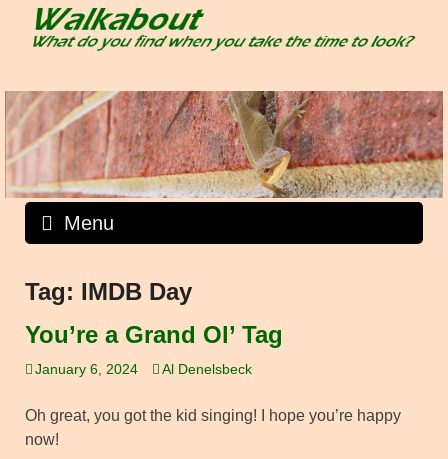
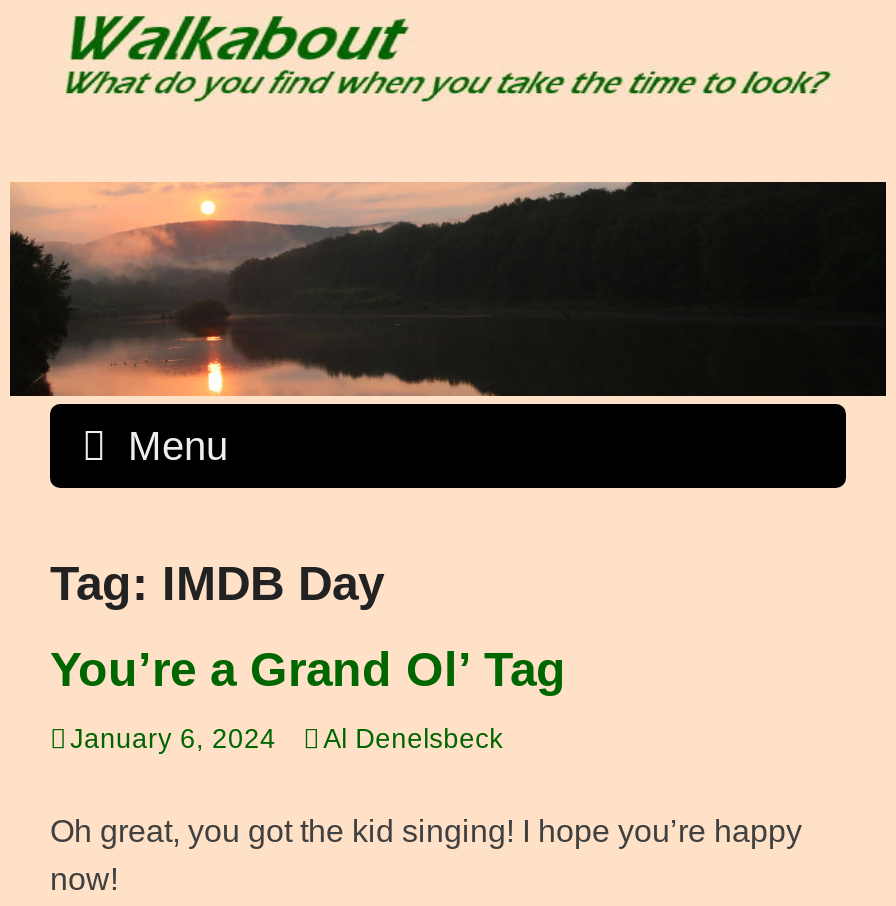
- [image]
+ [image]
